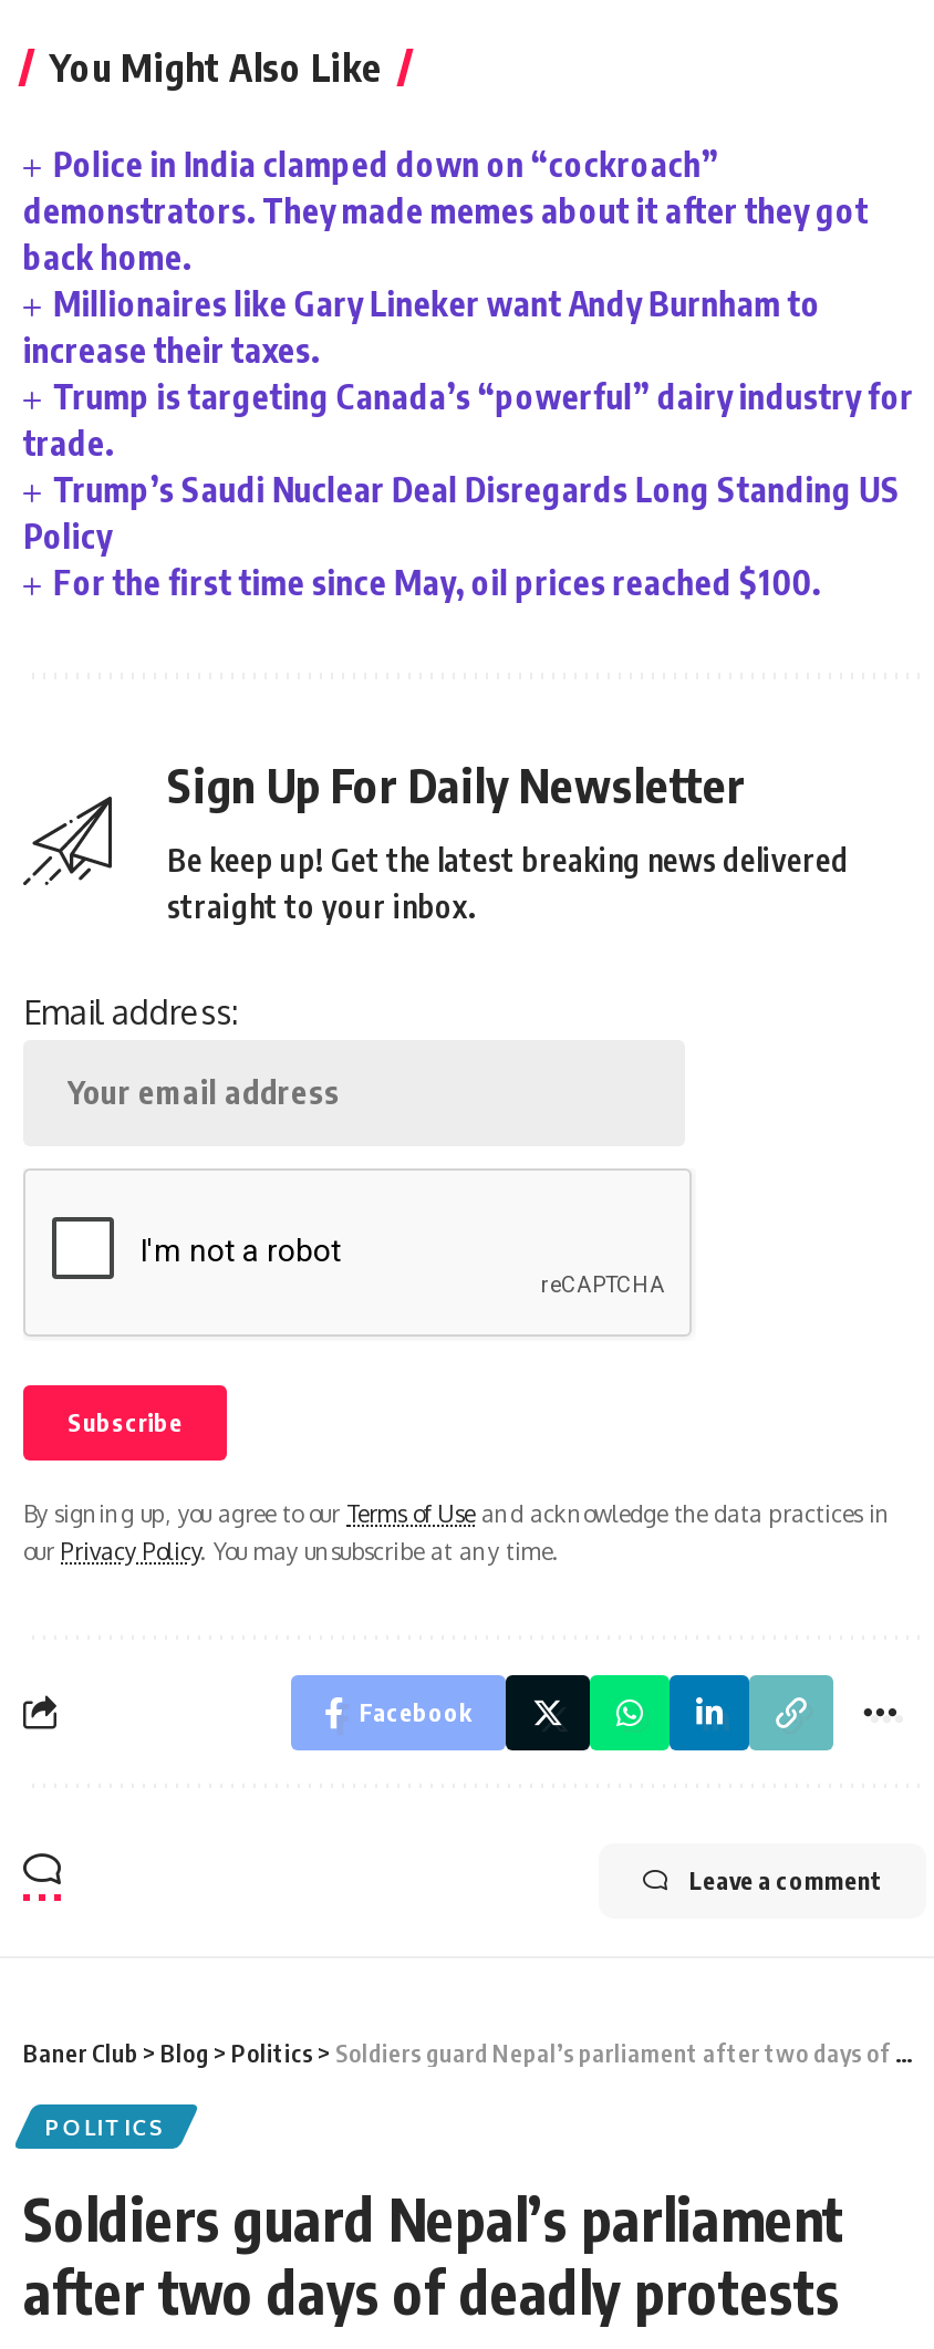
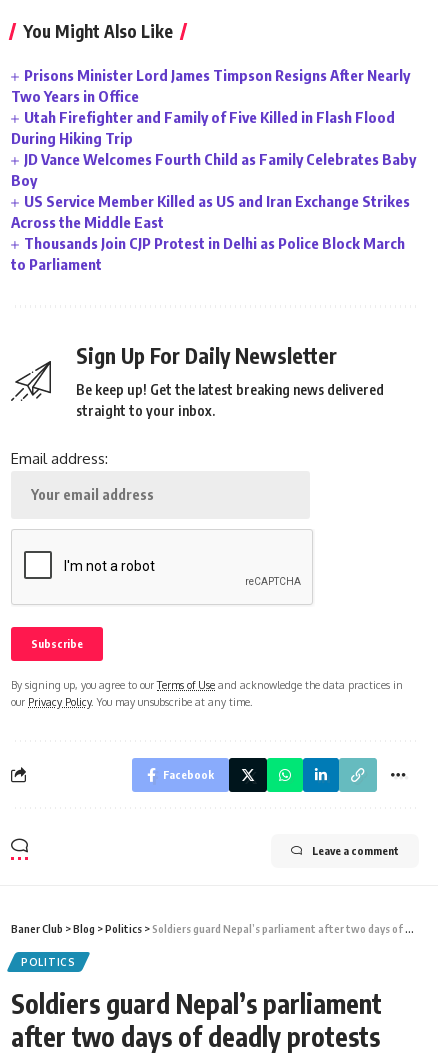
- Police in India clamped down on “cockroach”
- demonstrators. They made memes about it after they got
- back home.
- Millionaires like Gary Lineker want Andy Burnham to
- increase their taxes.
- Trump is targeting Canada’s “powerful” dairy industry for
- trade.
- Trump’s Saudi Nuclear Deal Disregards Long Standing US
- Policy
- For the first time since May, oil prices reached $100.
+ Prisons Minister Lord James Timpson Resigns After Nearly
+ Two Years in Office
+ Utah Firefighter and Family of Five Killed in Flash Flood
+ During Hiking Trip
+ JD Vance Welcomes Fourth Child as Family Celebrates Baby
+ Boy
+ US Service Member Killed as US and Iran Exchange Strikes
+ Across the Middle East
+ Thousands Join CJP Protest in Delhi as Police Block March
+ to Parliament
